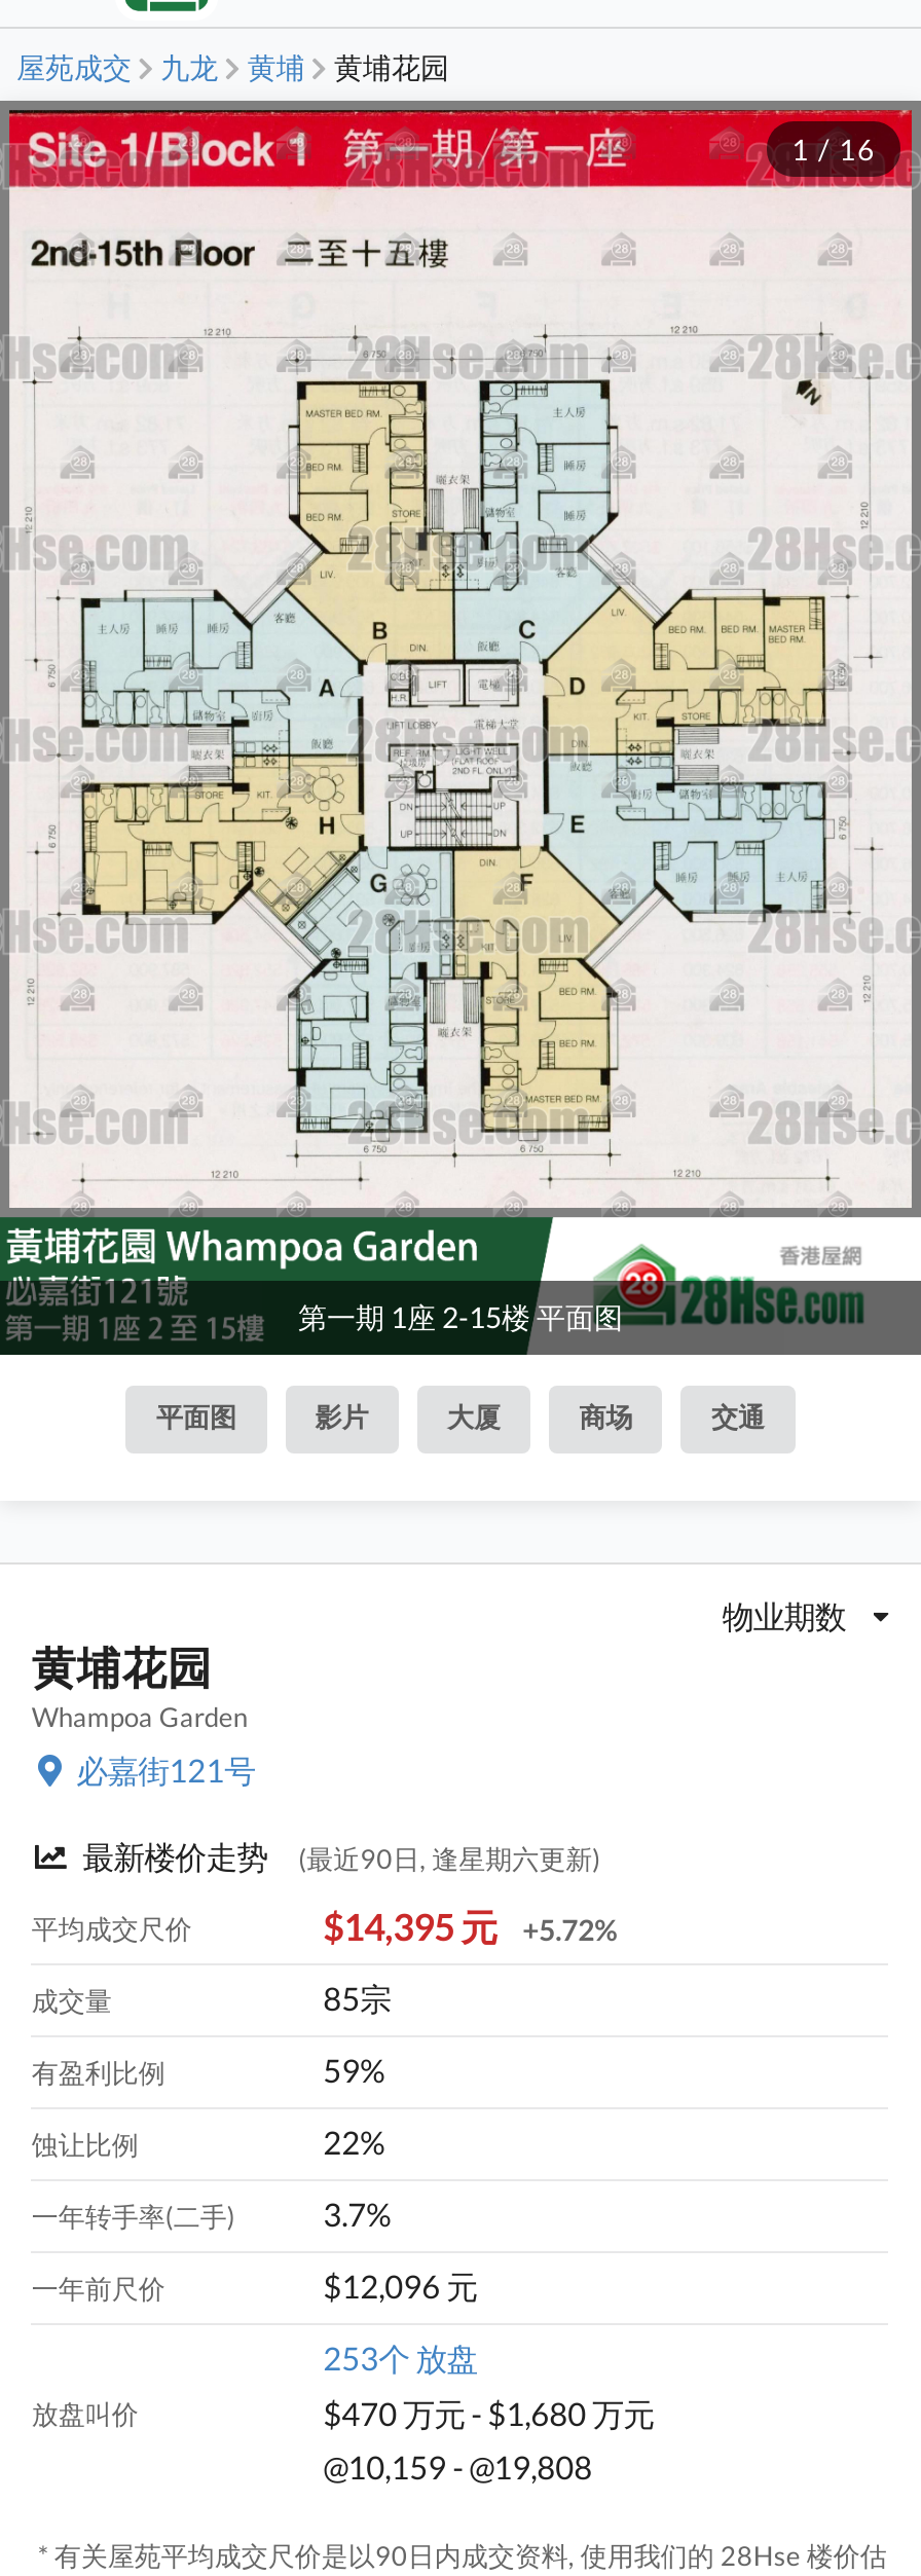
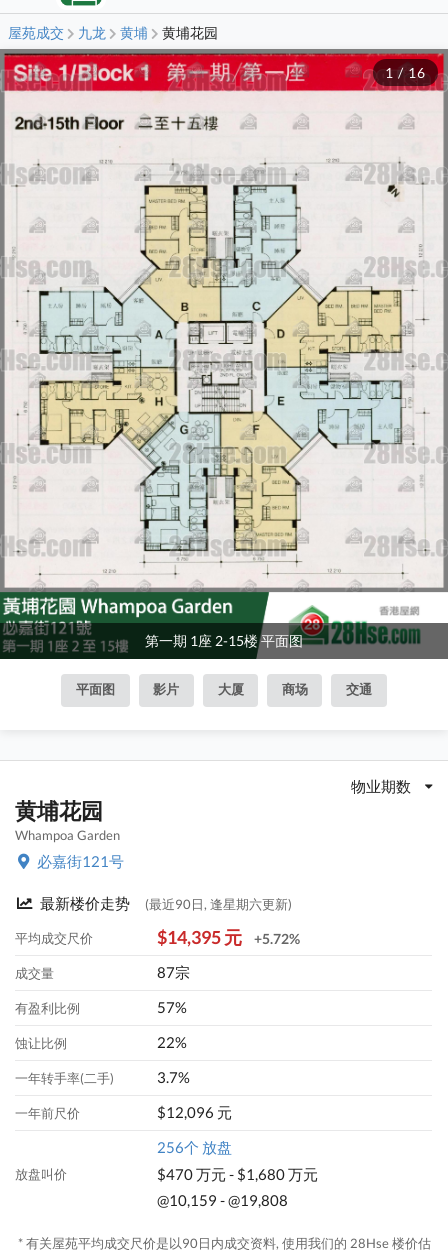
- 85宗
+ 87宗

- 59%
+ 57%

- 253个 放盘
+ 256个 放盘
